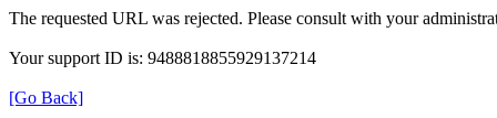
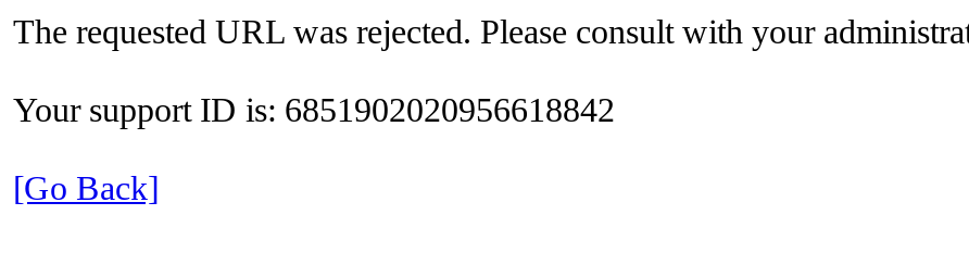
- Your support ID is: 9488818855929137214
+ Your support ID is: 6851902020956618842
